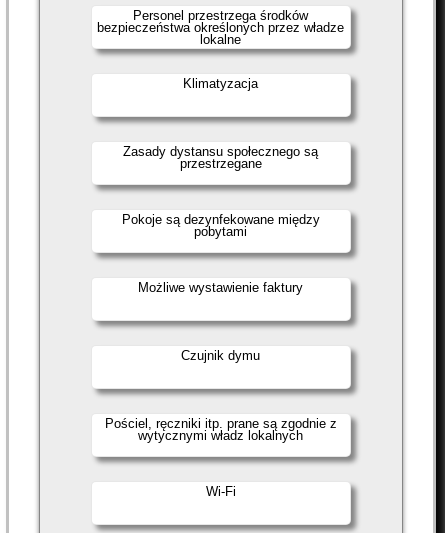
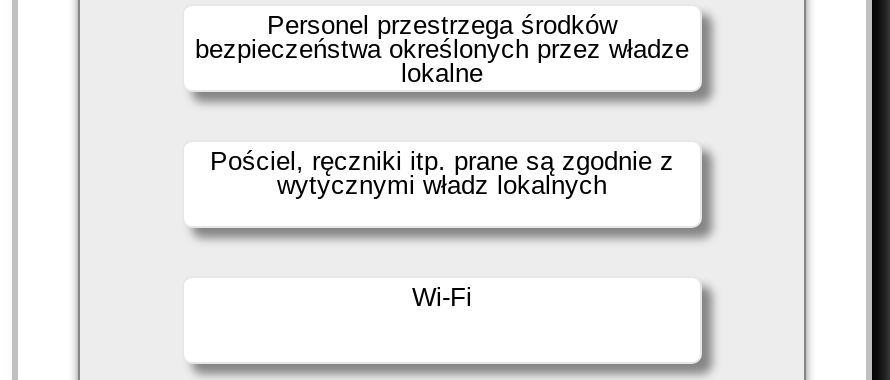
- Klimatyzacja

- Zasady dystansu społecznego są
- przestrzegane

- Pokoje są dezynfekowane między
- pobytami

- Możliwe wystawienie faktury

- Czujnik dymu
